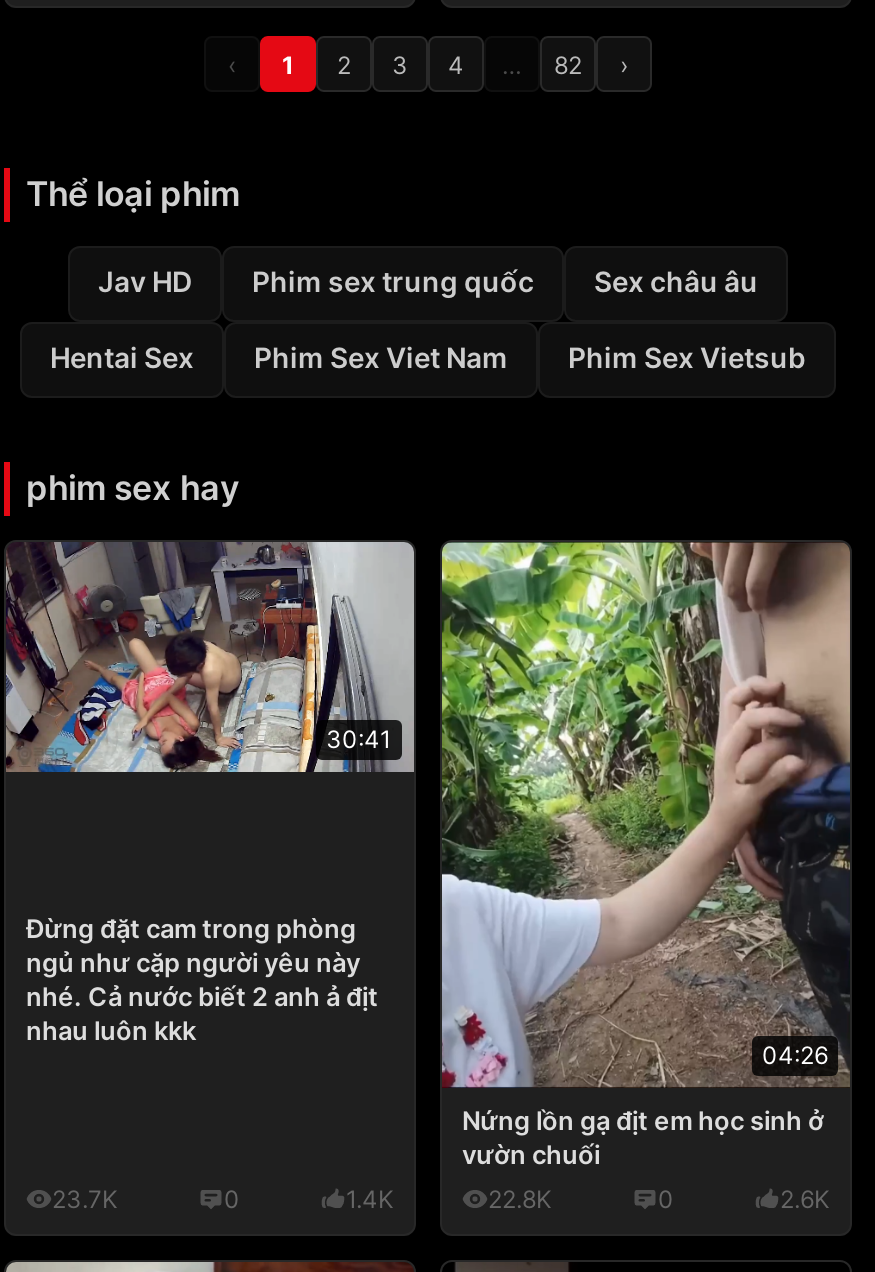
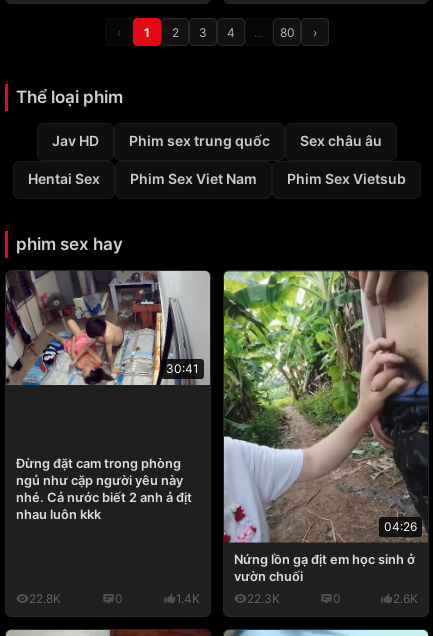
- 82
+ 80

- 23.7K
+ 22.8K

- 22.8K
+ 22.3K
